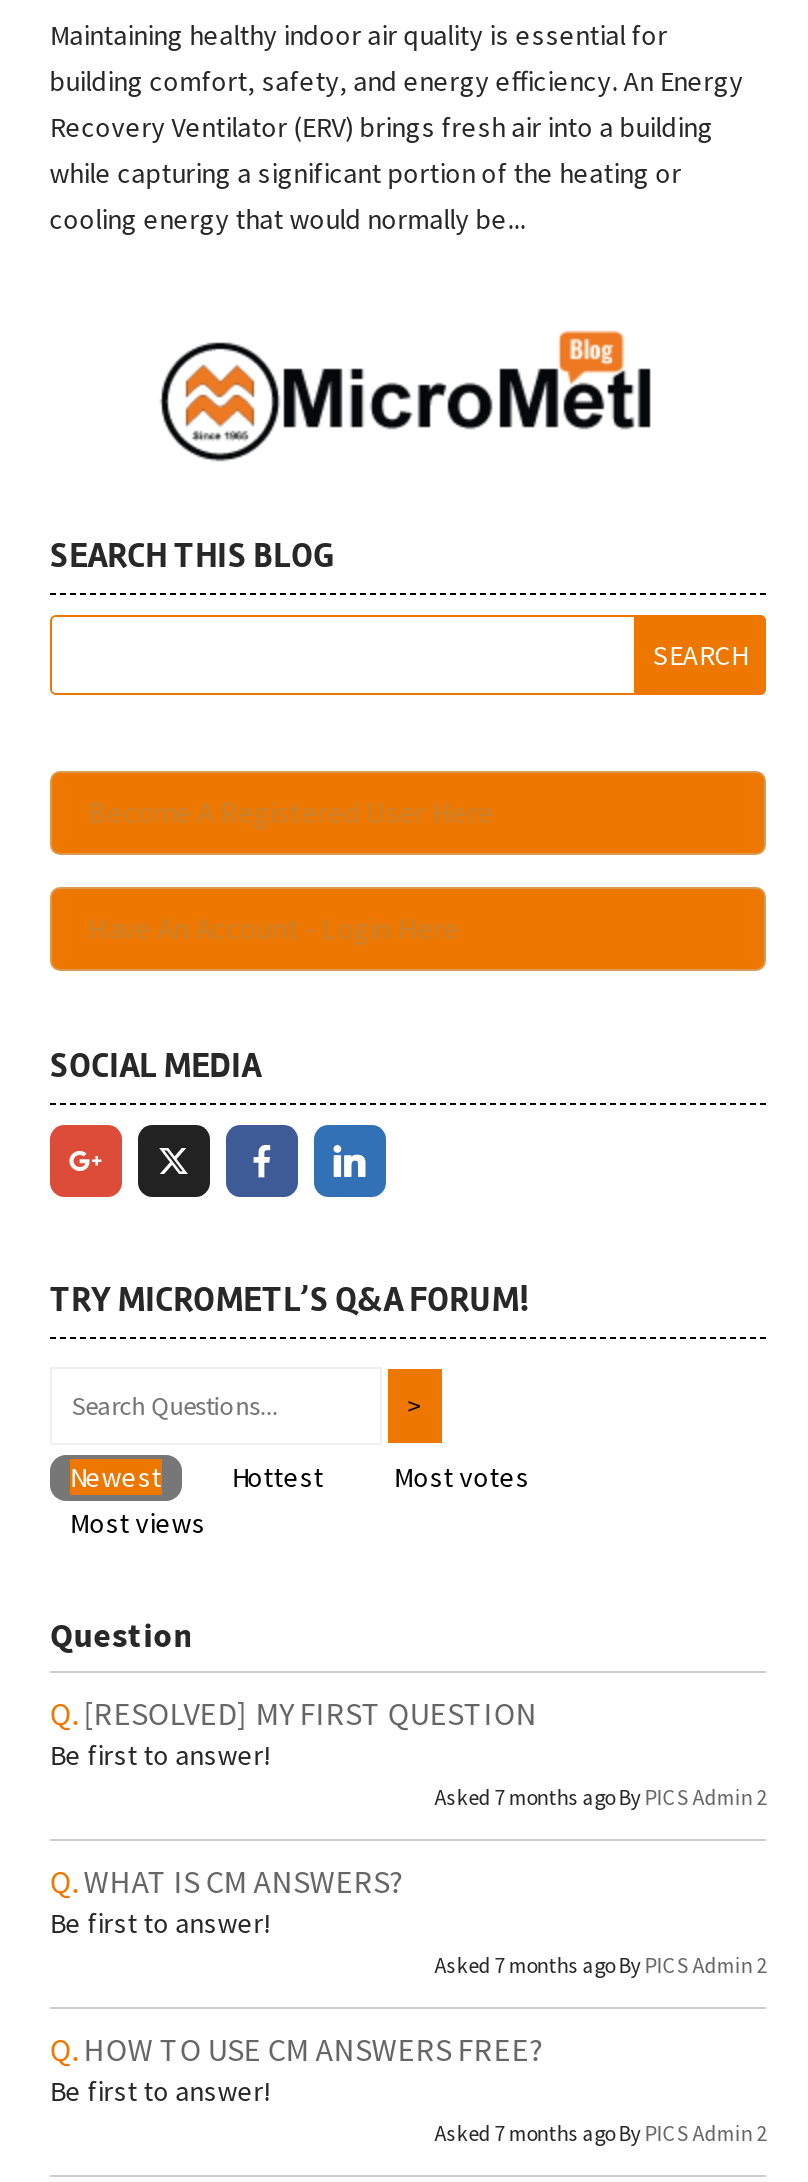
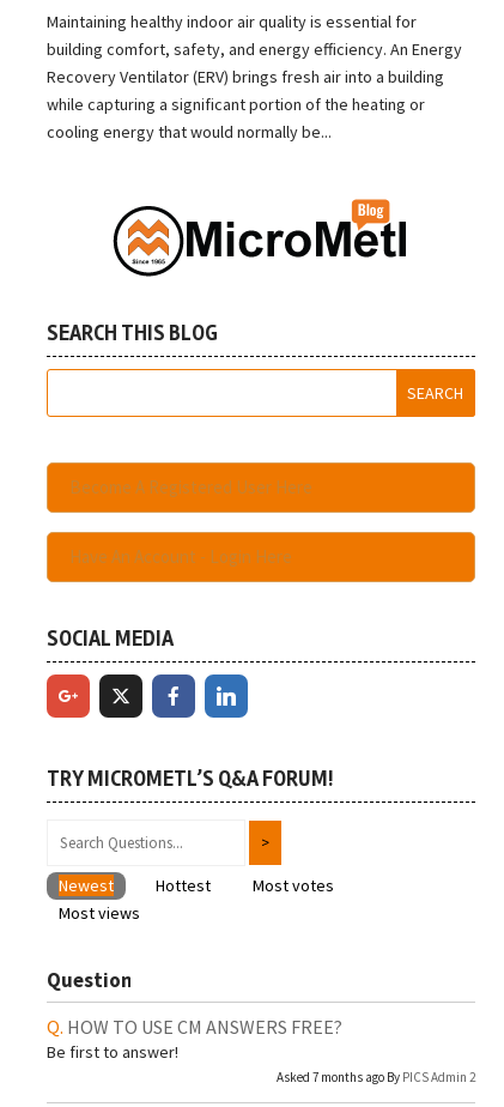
- [RESOLVED] MY FIRST QUESTION
- Be first to answer!
- Asked 7 months ago By PICS Admin 2
- WHAT IS CM ANSWERS?
- Be first to answer!
- Asked 7 months ago By PICS Admin 2
